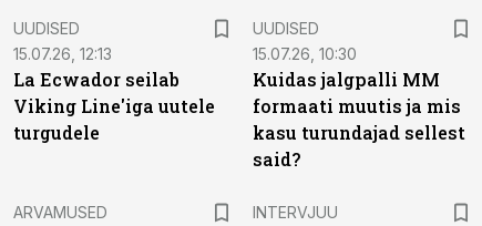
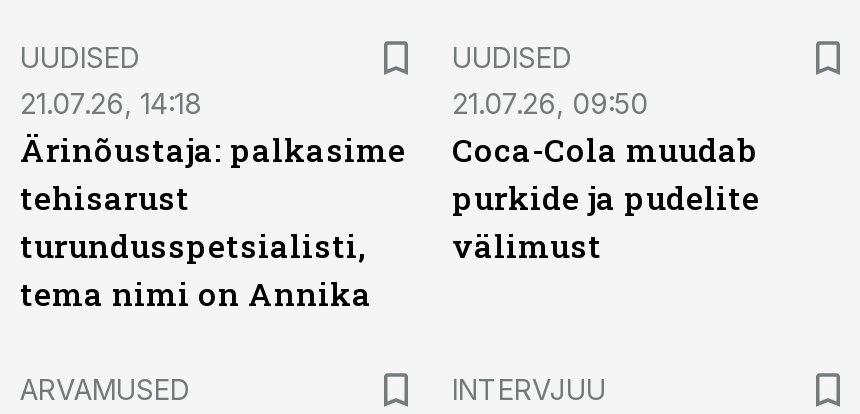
- 15.07.26, 12:13
- La Ecwador seilab
- Viking Line'iga uutele
- turgudele
+ 21.07.26, 14:18
+ Ärinõustaja: palkasime
+ tehisarust
+ turundusspetsialisti,
+ tema nimi on Annika

- 15.07.26, 10:30
- Kuidas jalgpalli MM
- formaati muutis ja mis
- kasu turundajad sellest
- said?
+ 21.07.26, 09:50
+ Coca-Cola muudab
+ purkide ja pudelite
+ välimust
